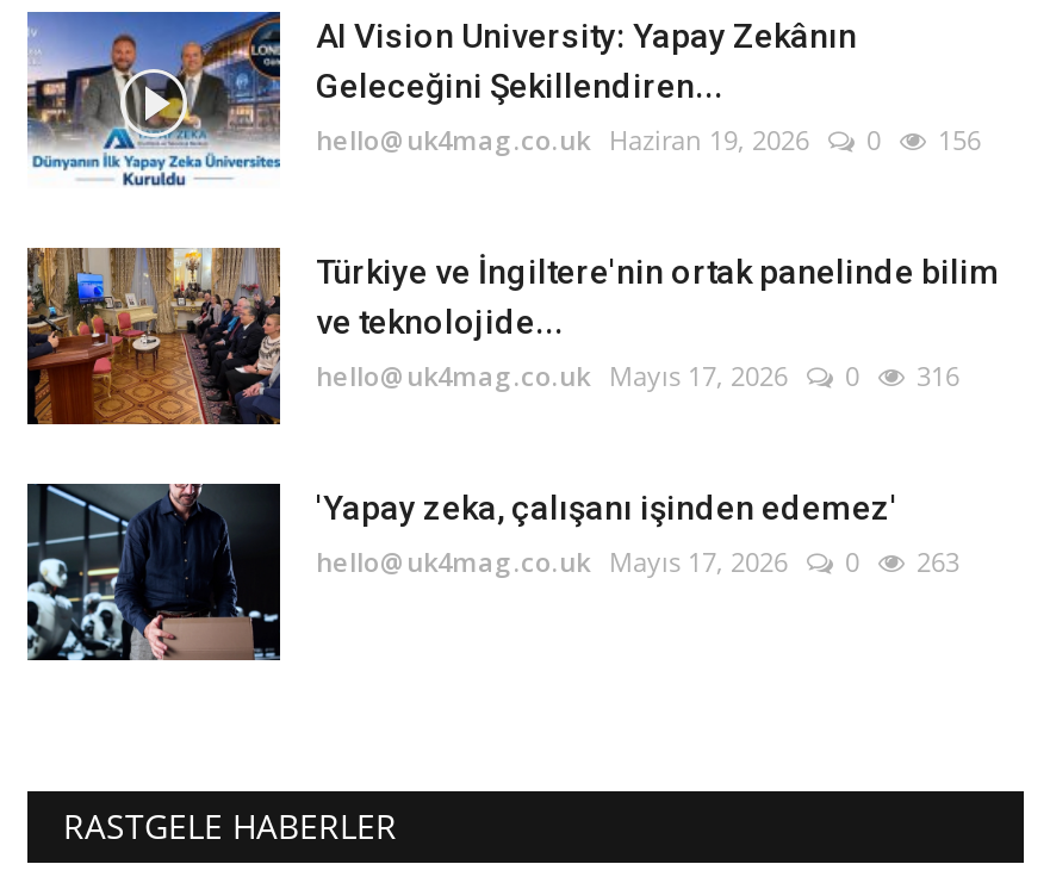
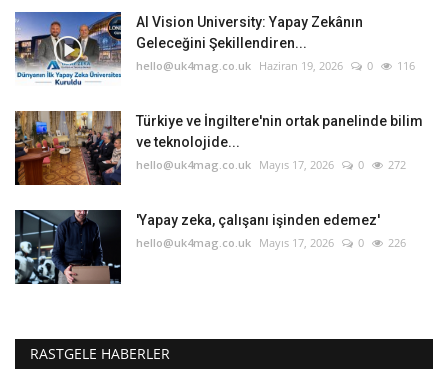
- hello@uk4mag.co.uk Haziran 19, 2026 0 156
+ hello@uk4mag.co.uk Haziran 19, 2026 0 116

- hello@uk4mag.co.uk Mayıs 17, 2026 0 316
+ hello@uk4mag.co.uk Mayıs 17, 2026 0 272

- hello@uk4mag.co.uk Mayıs 17, 2026 0 263
+ hello@uk4mag.co.uk Mayıs 17, 2026 0 226
